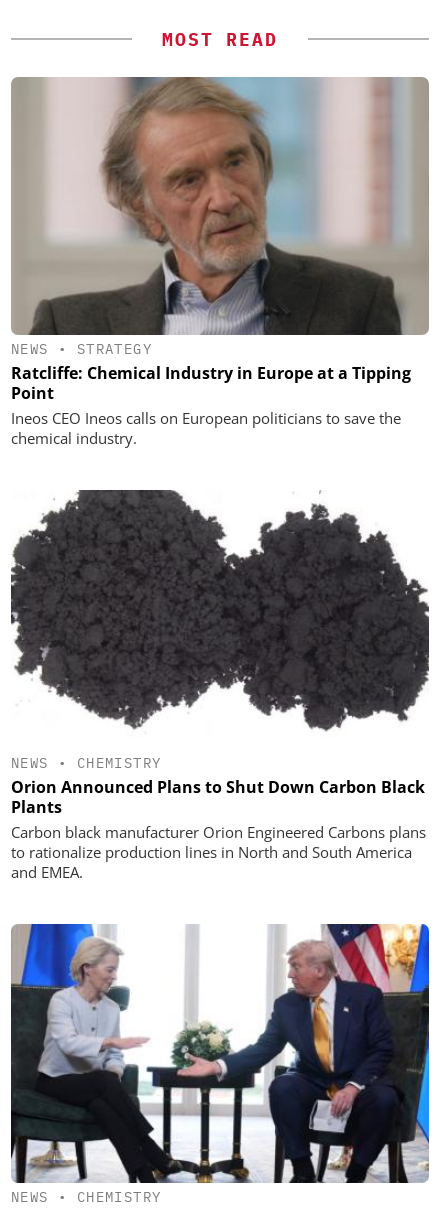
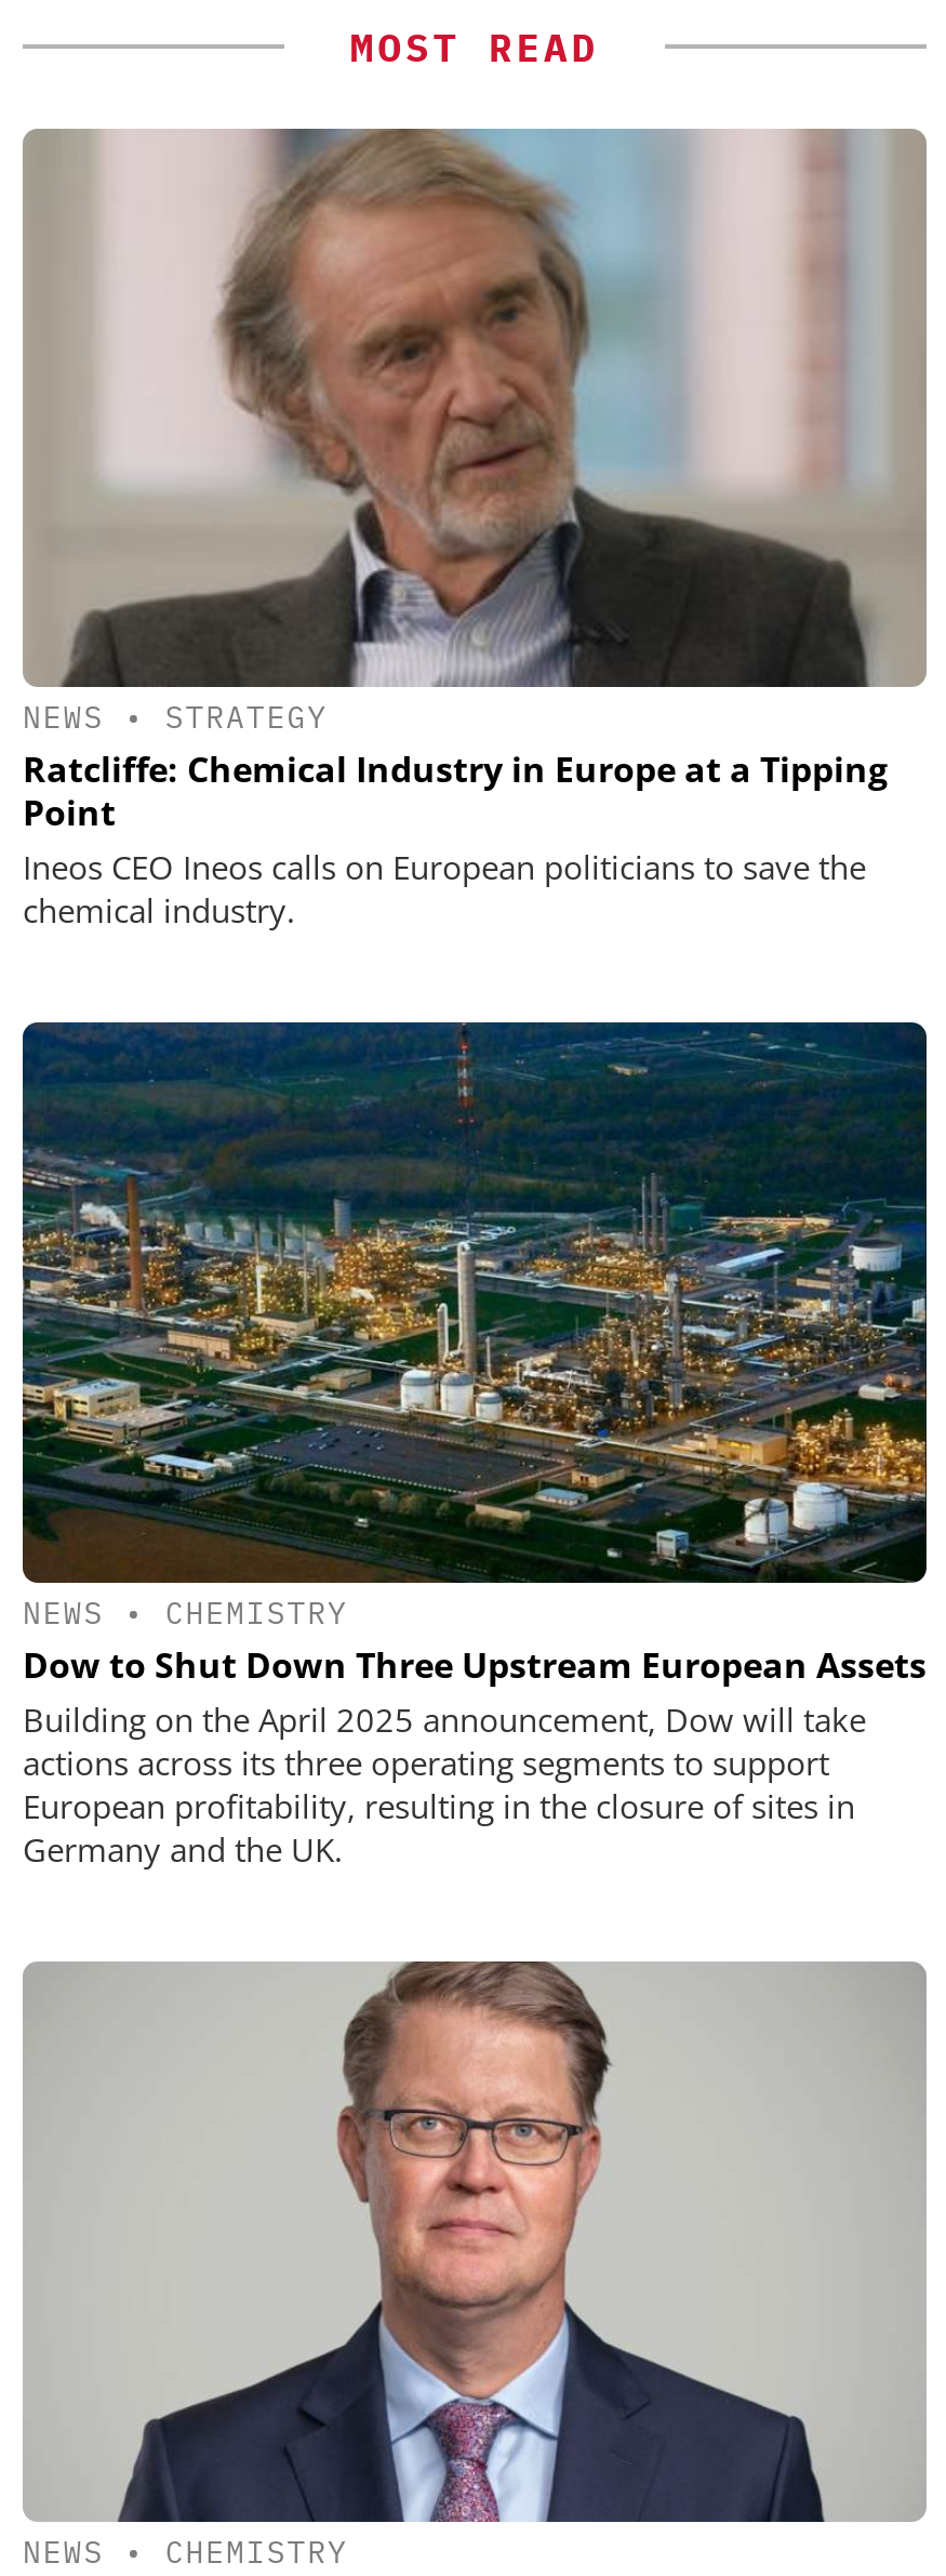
- [image]
- Orion Announced Plans to Shut Down Carbon Black
- Plants
- Carbon black manufacturer Orion Engineered Carbons plans
- to rationalize production lines in North and South America
- and EMEA.
+ [image]
+ Dow to Shut Down Three Upstream European Assets
+ Building on the April 2025 announcement, Dow will take
+ actions across its three operating segments to support
+ European profitability, resulting in the closure of sites in
+ Germany and the UK.

- [image]
+ [image]
